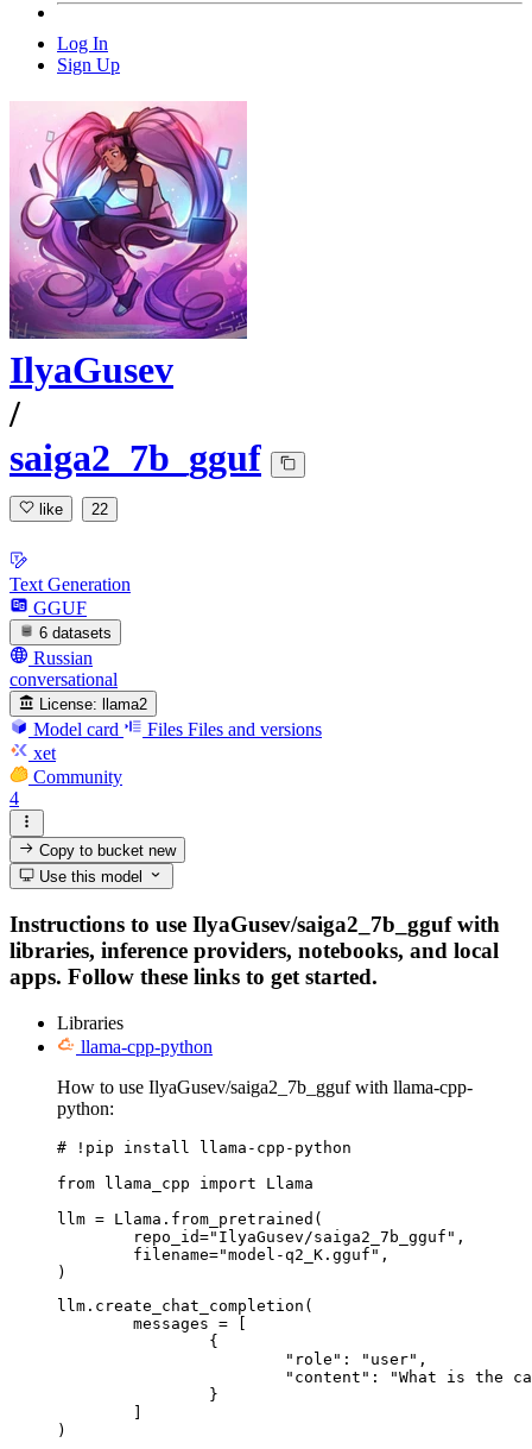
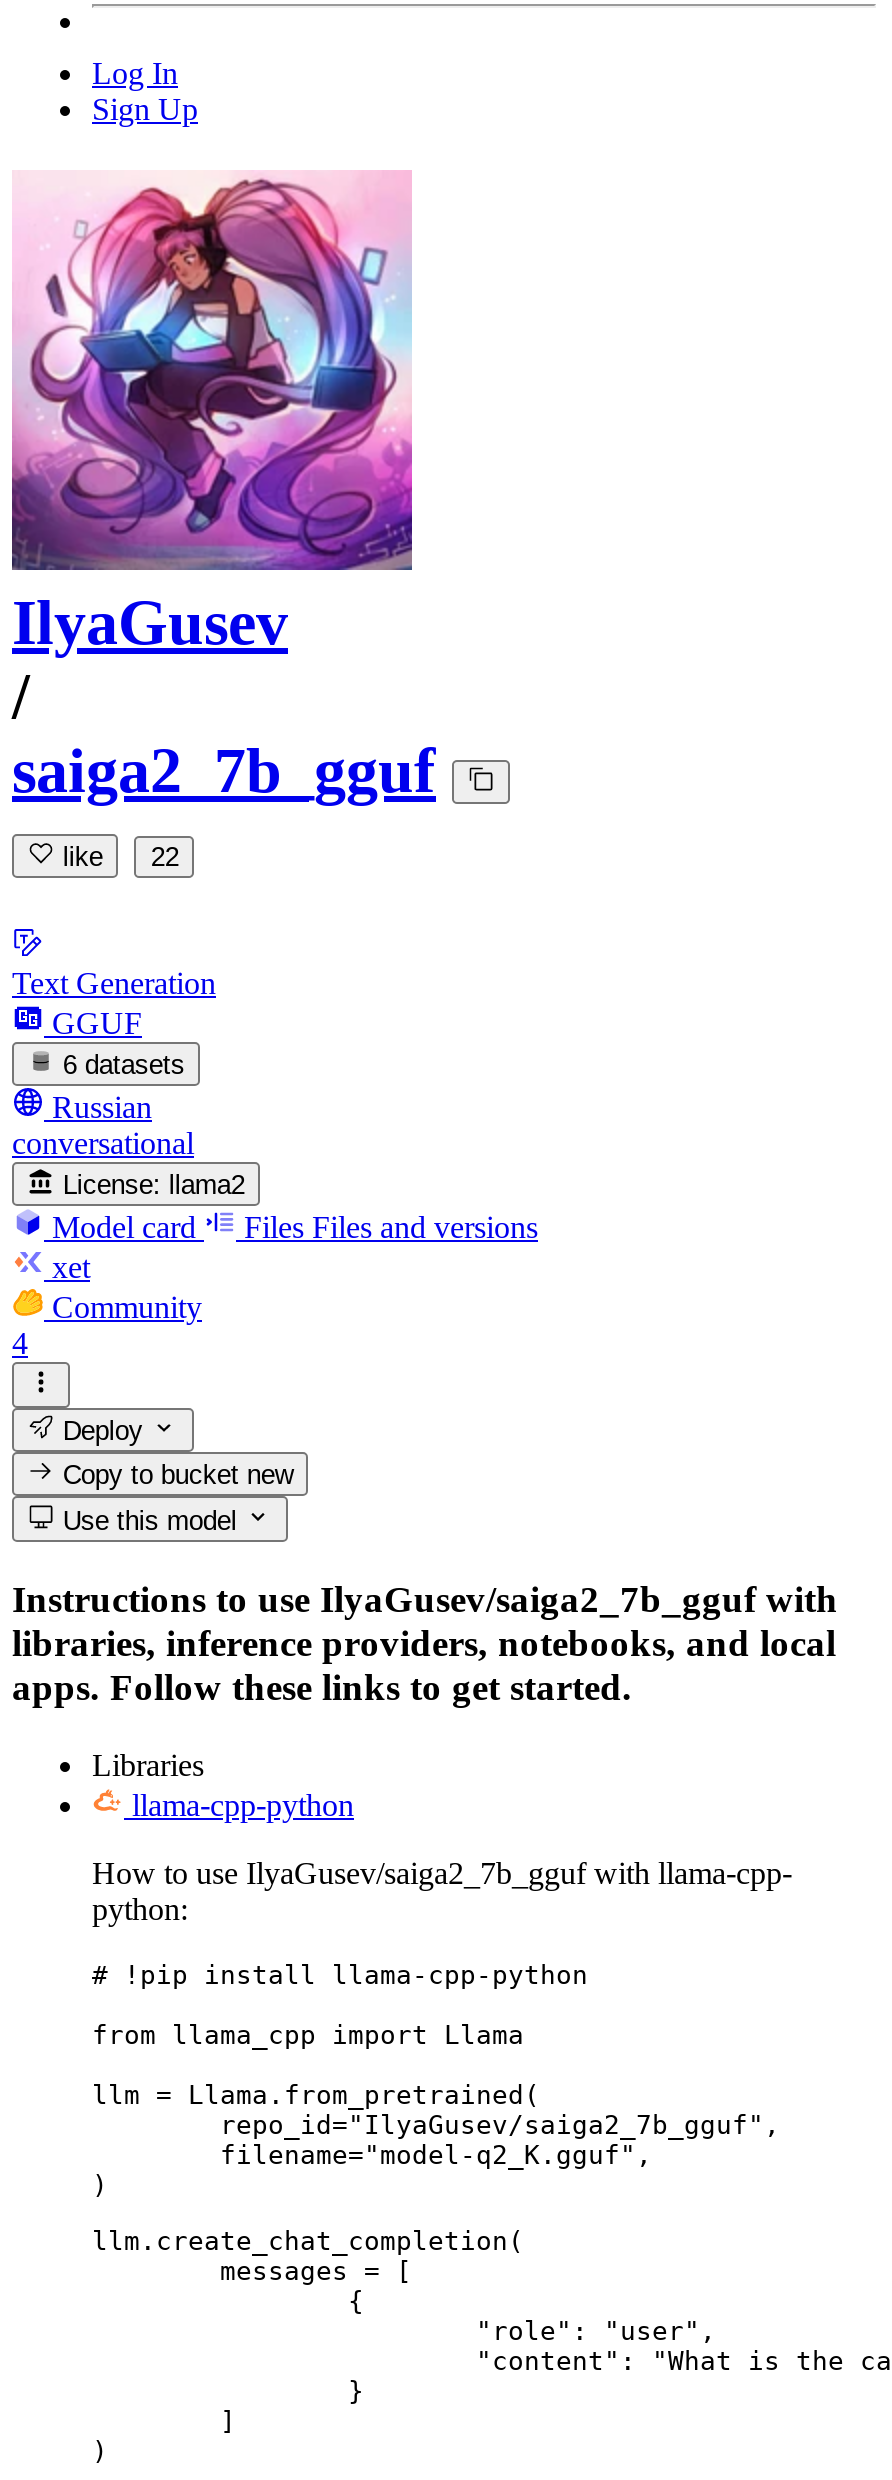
+ Deploy
